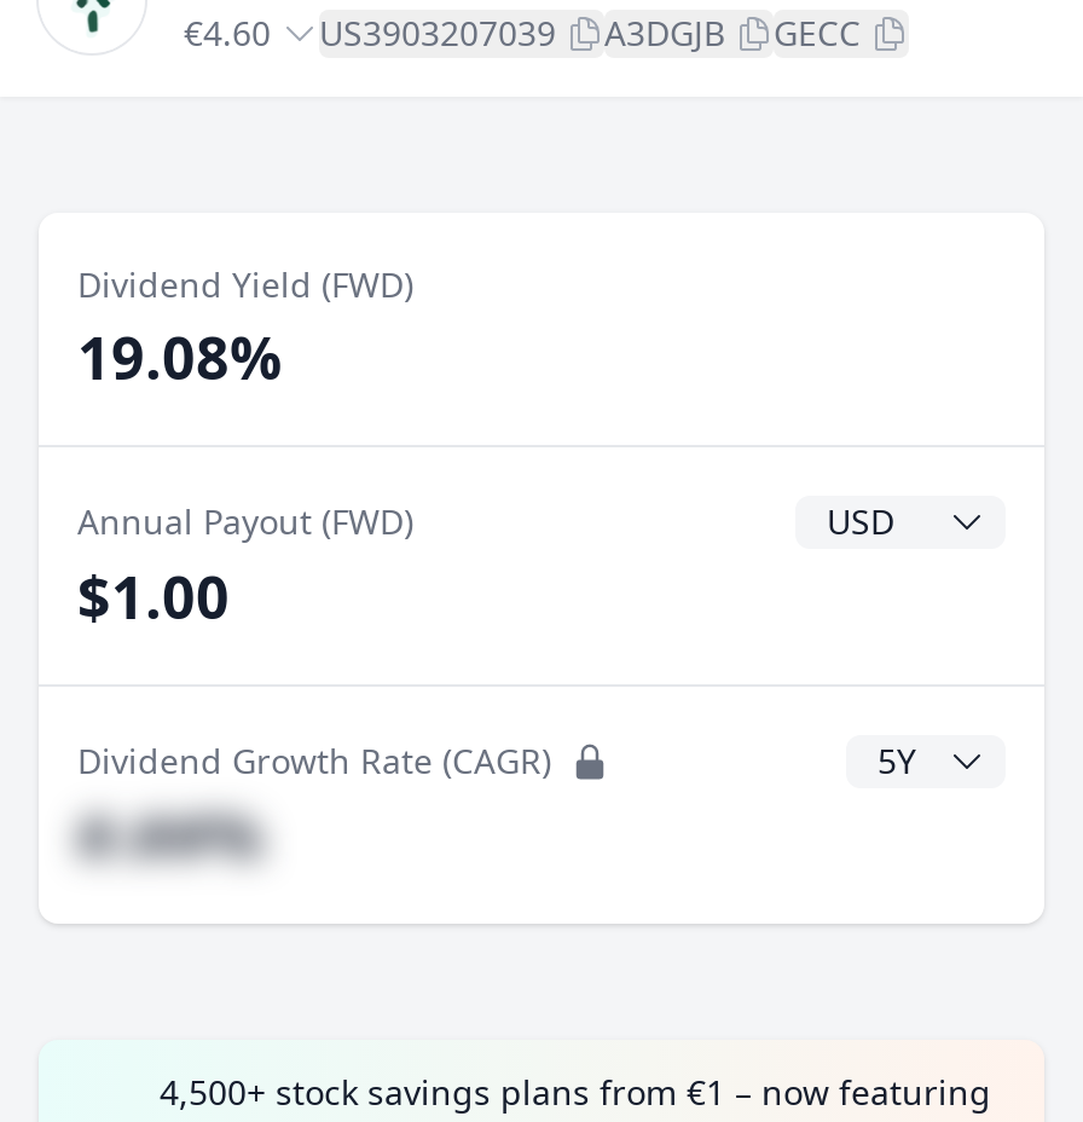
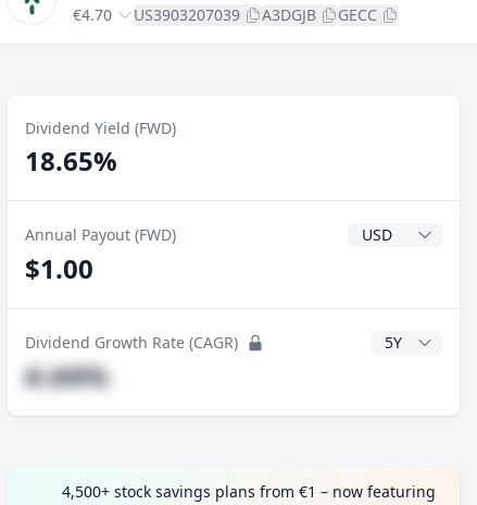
- €4.60 US3903207039 A3DGJB GECC
+ €4.70 US3903207039 A3DGJB GECC

- 19.08%
+ 18.65%
